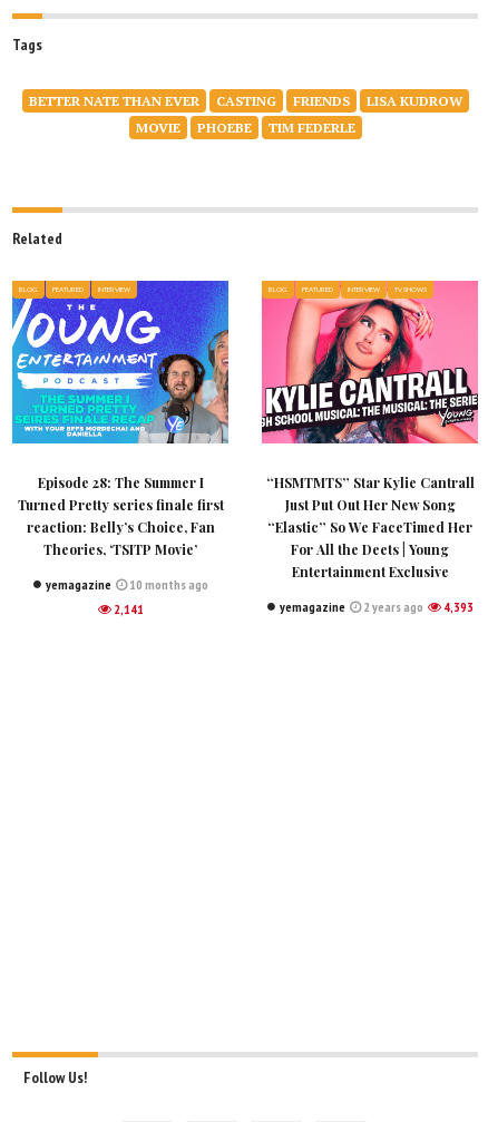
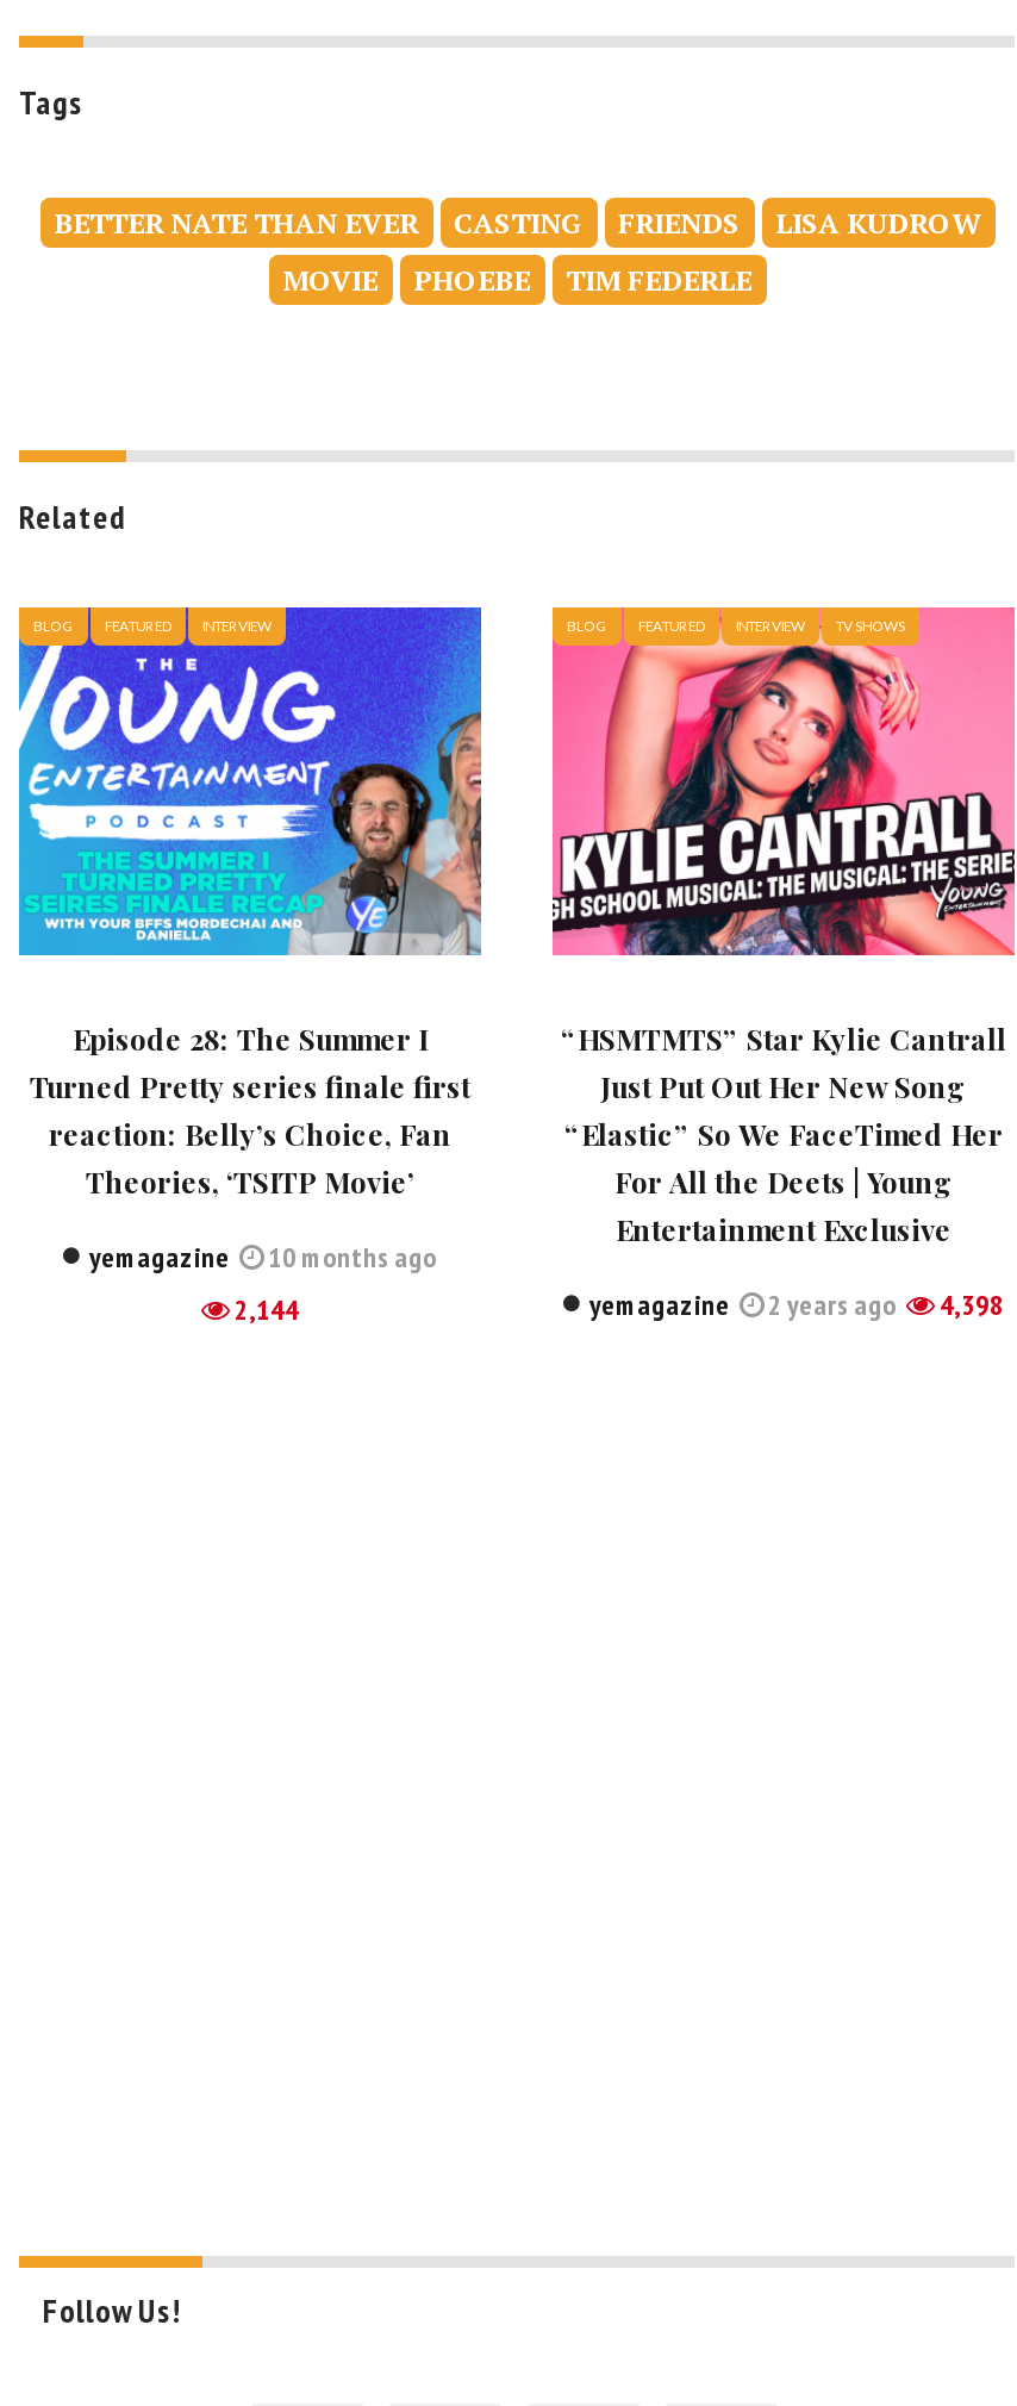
- 2,141
+ 2,144

- yemagazine 2 years ago 4,393
+ yemagazine 2 years ago 4,398
